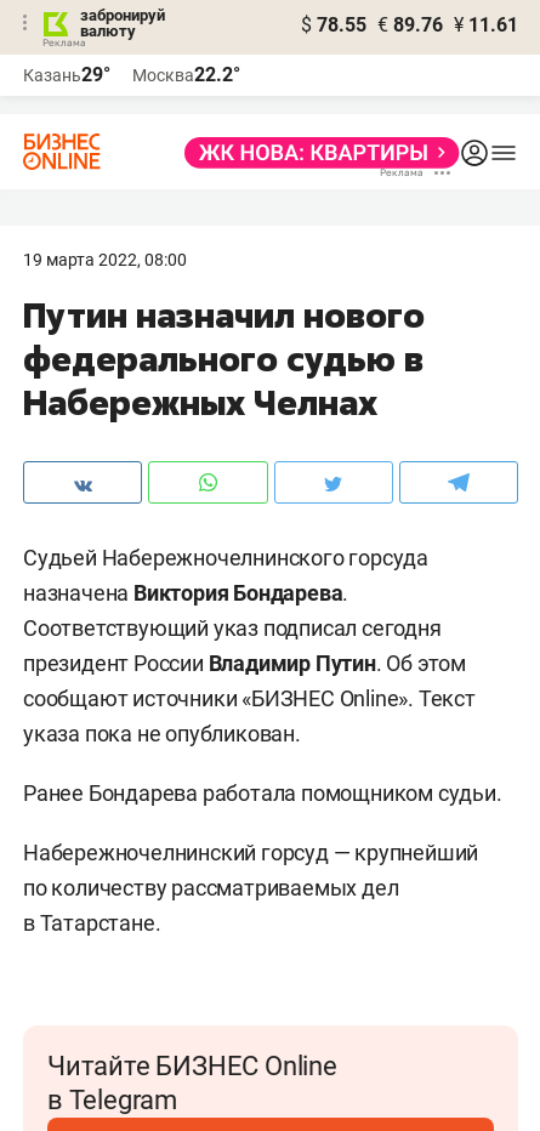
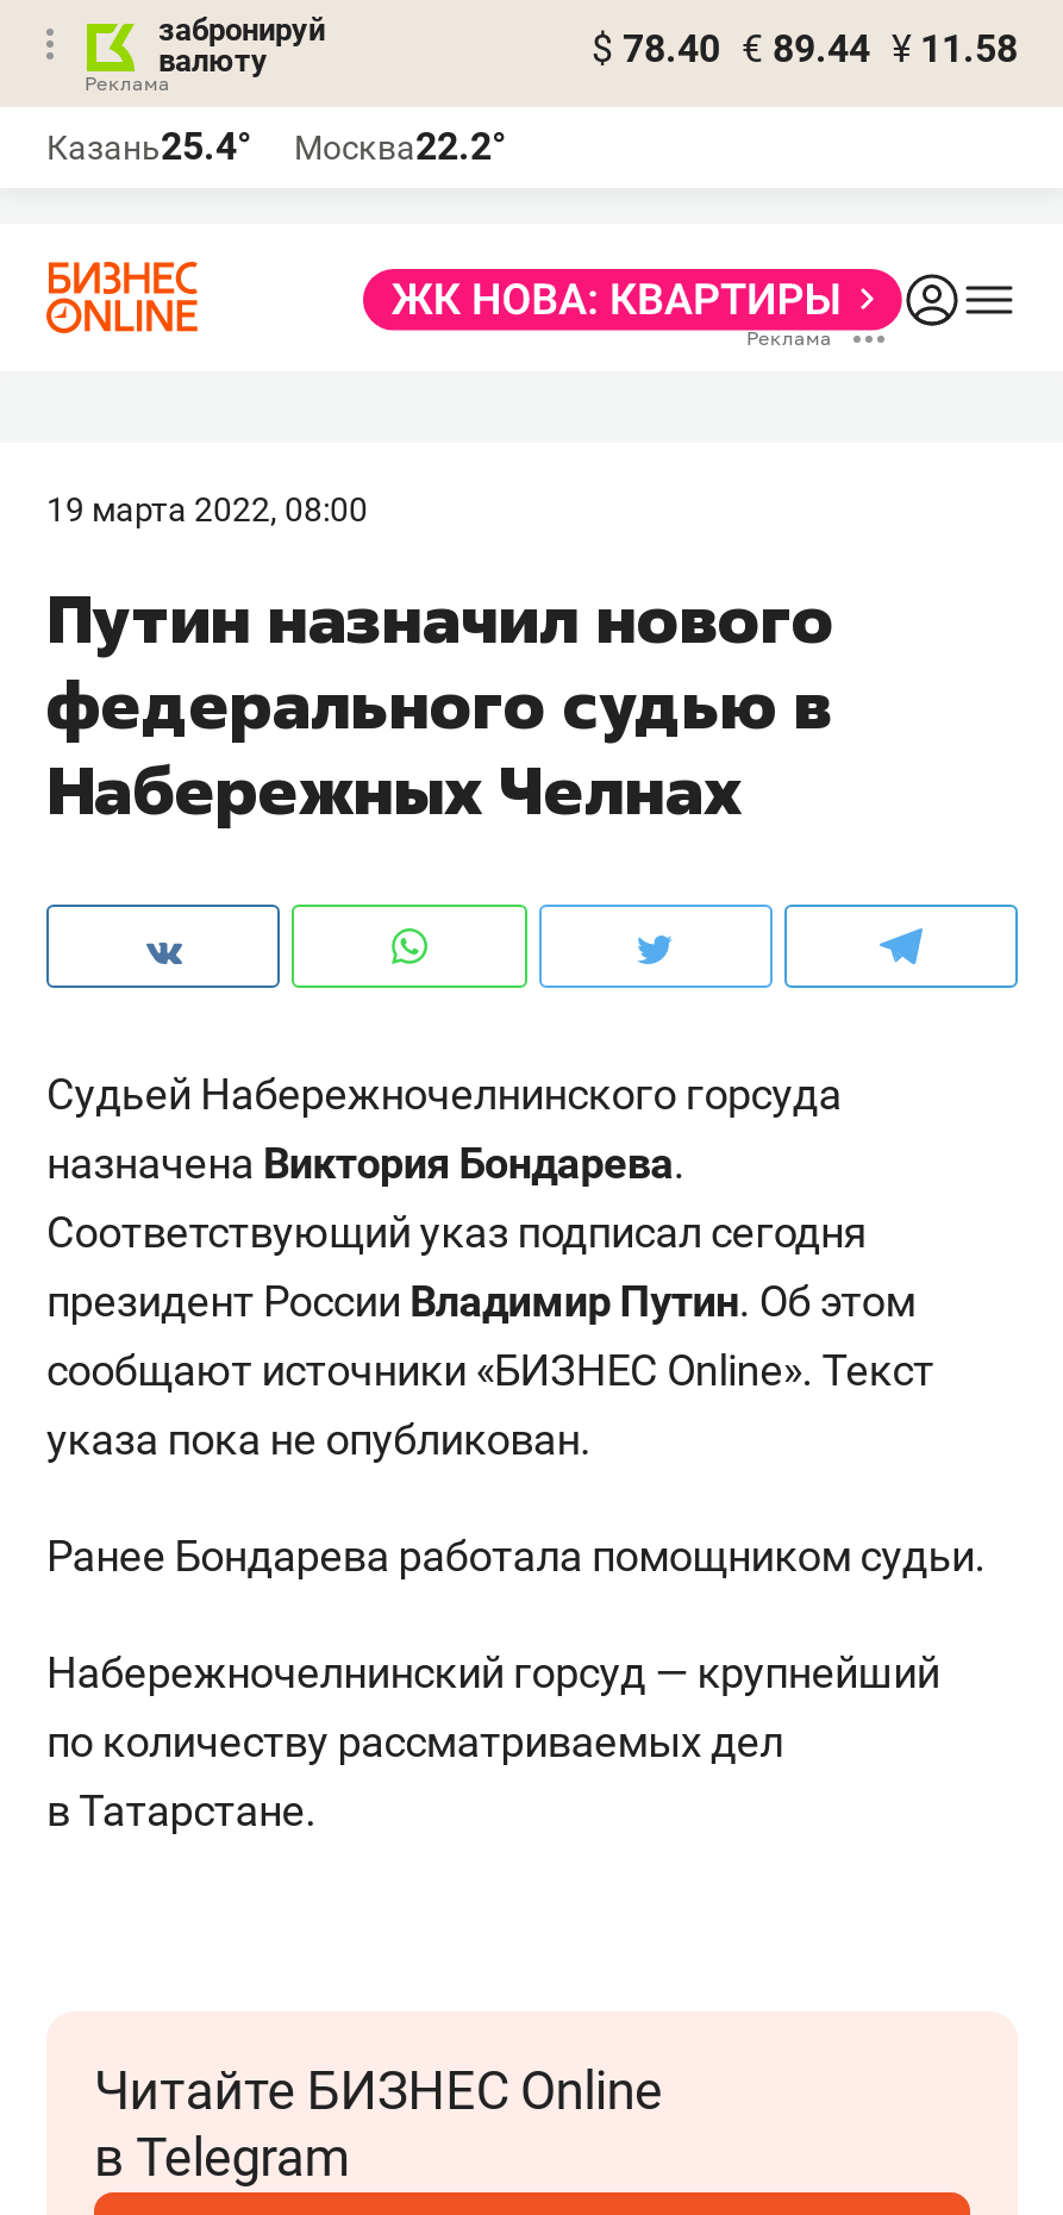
- $ 78.55 € 89.76 ¥ 11.61
+ $ 78.40 € 89.44 ¥ 11.58

- Казань29° Москва22.2°
+ Казань25.4° Москва22.2°
